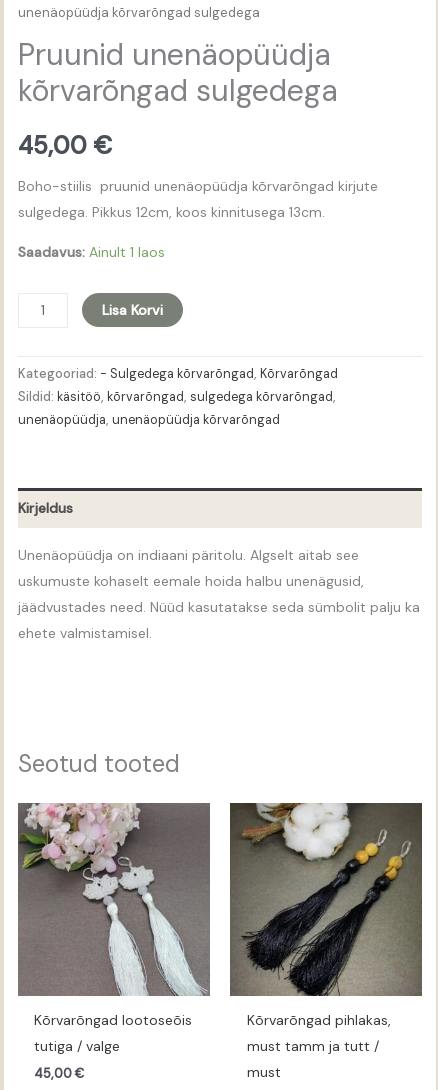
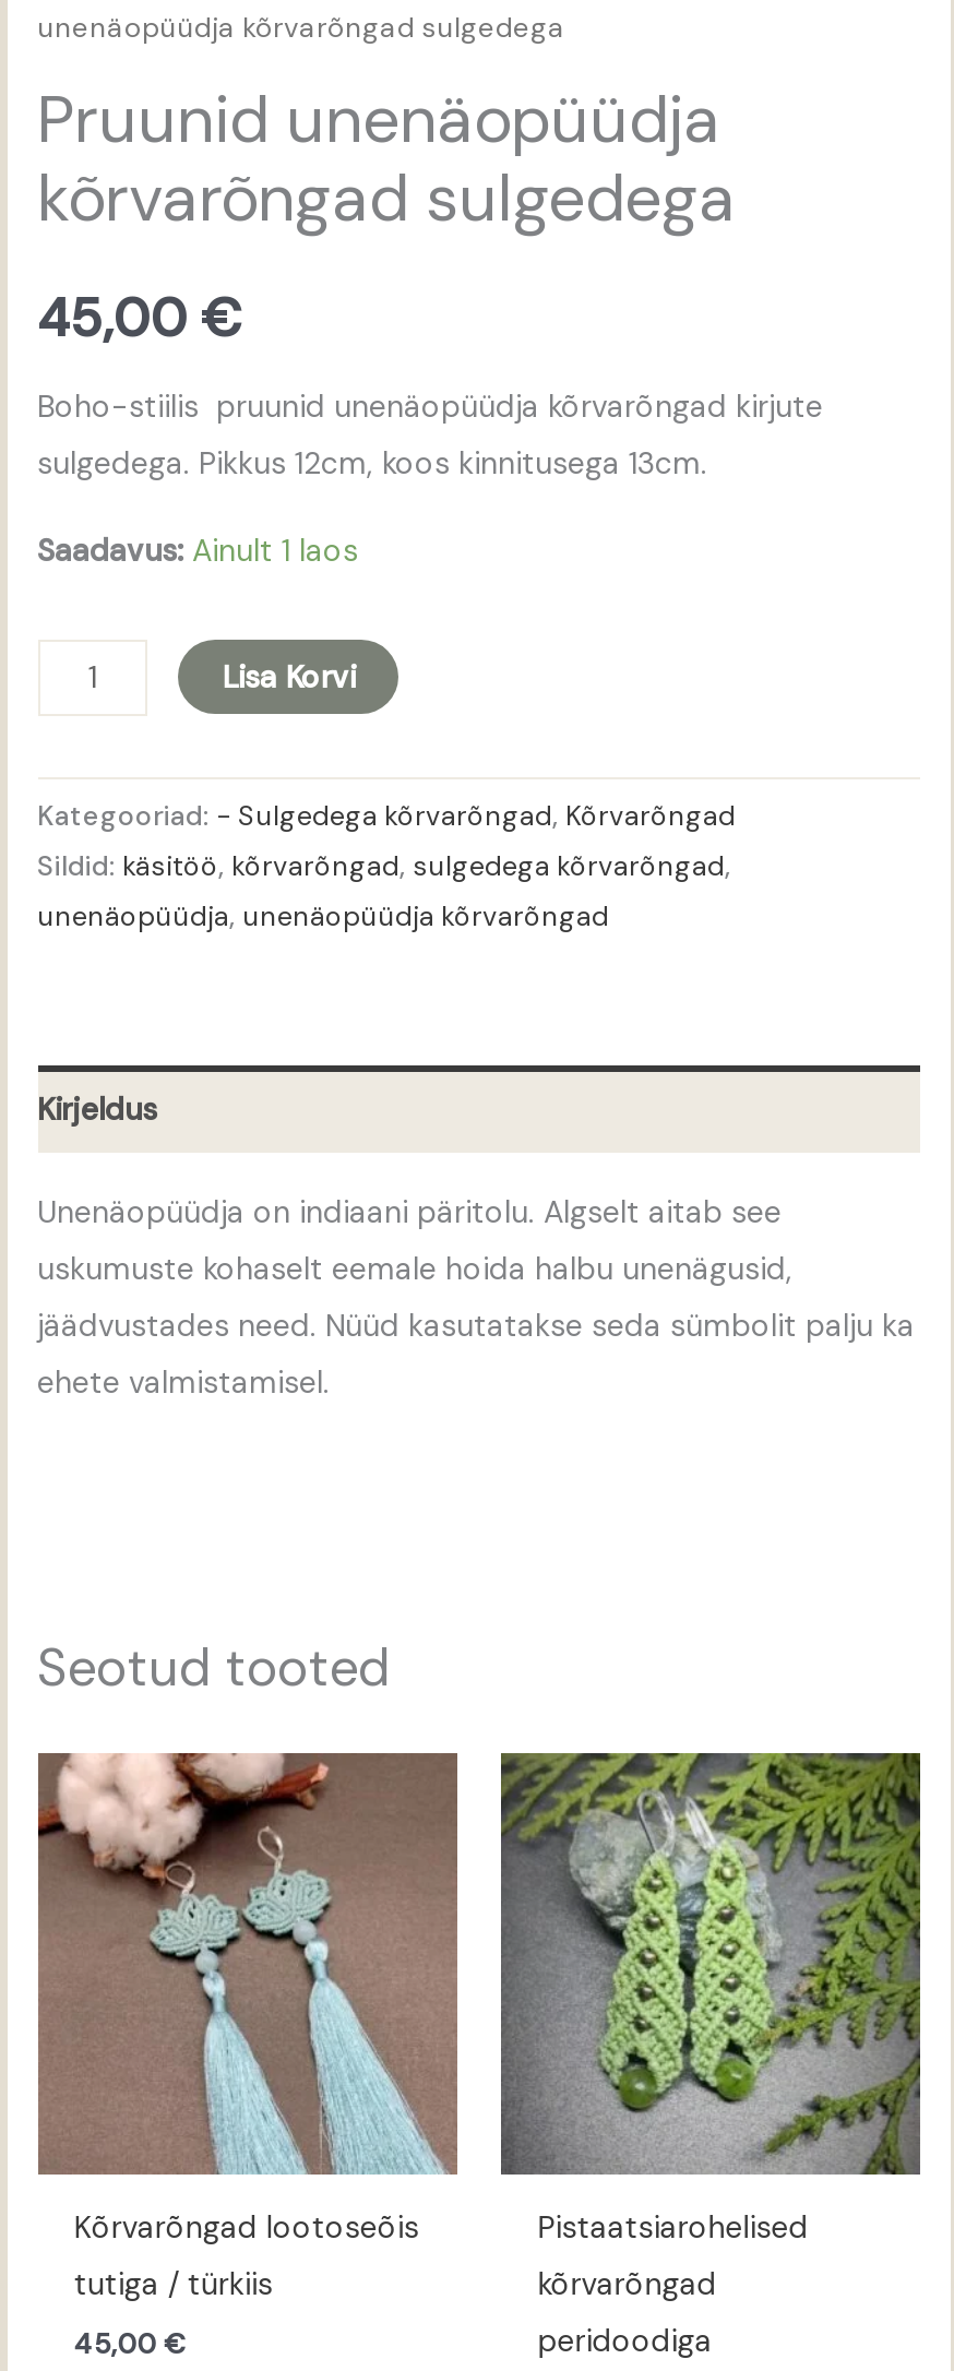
- [image]
+ [image]

- [image]
- Kõrvarõngad pihlakas,
- must tamm ja tutt /
- must
+ [image]
+ Pistaatsiarohelised
+ kõrvarõngad
+ peridoodiga

- tutiga / valge
+ tutiga / türkiis
